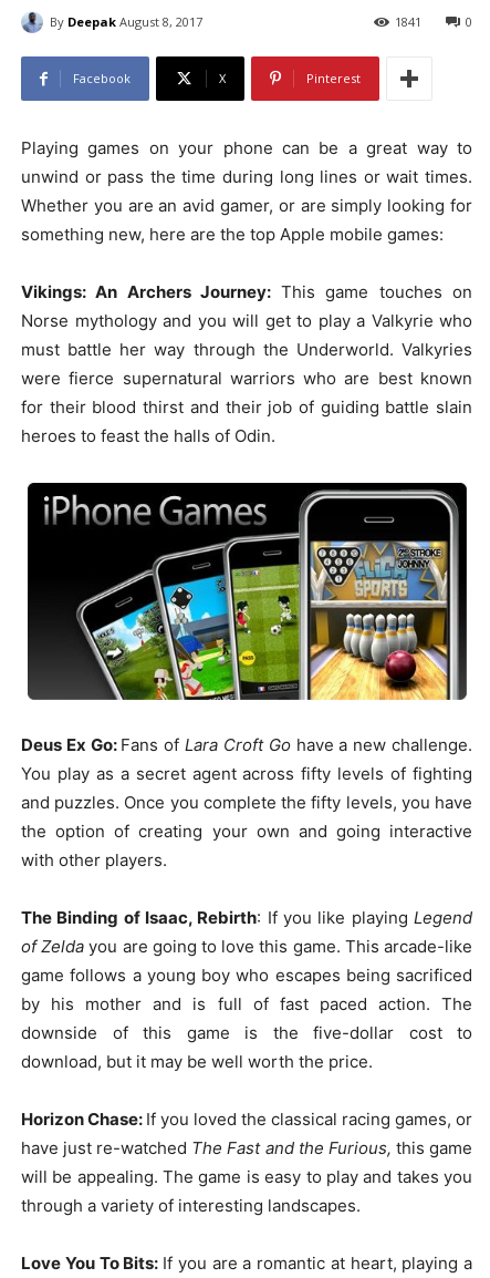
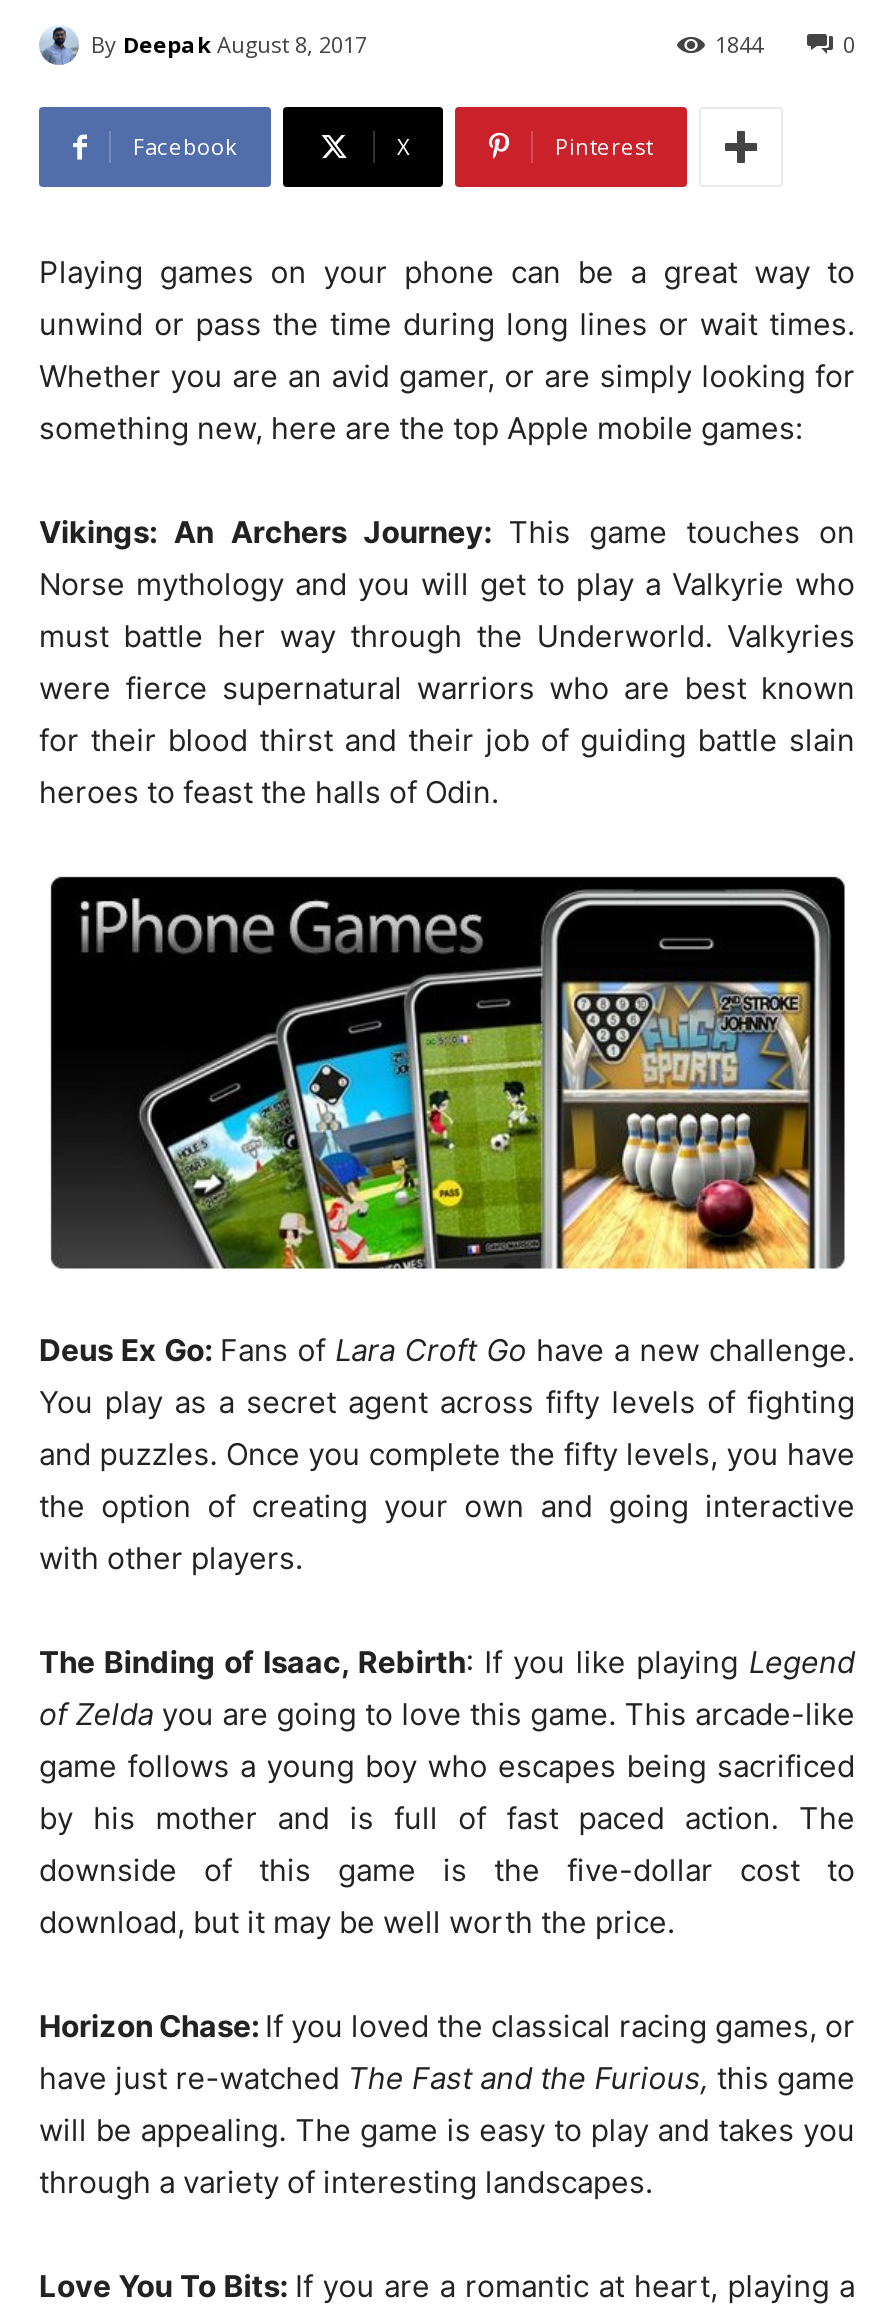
- 1841
+ 1844
